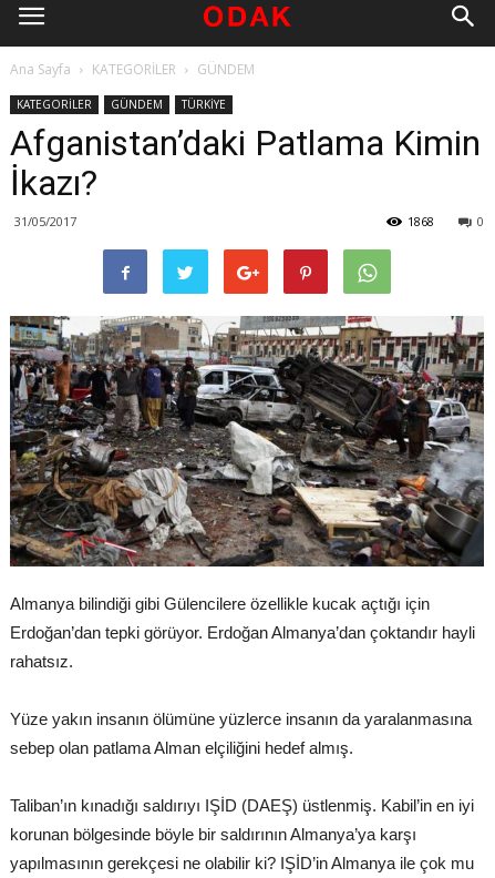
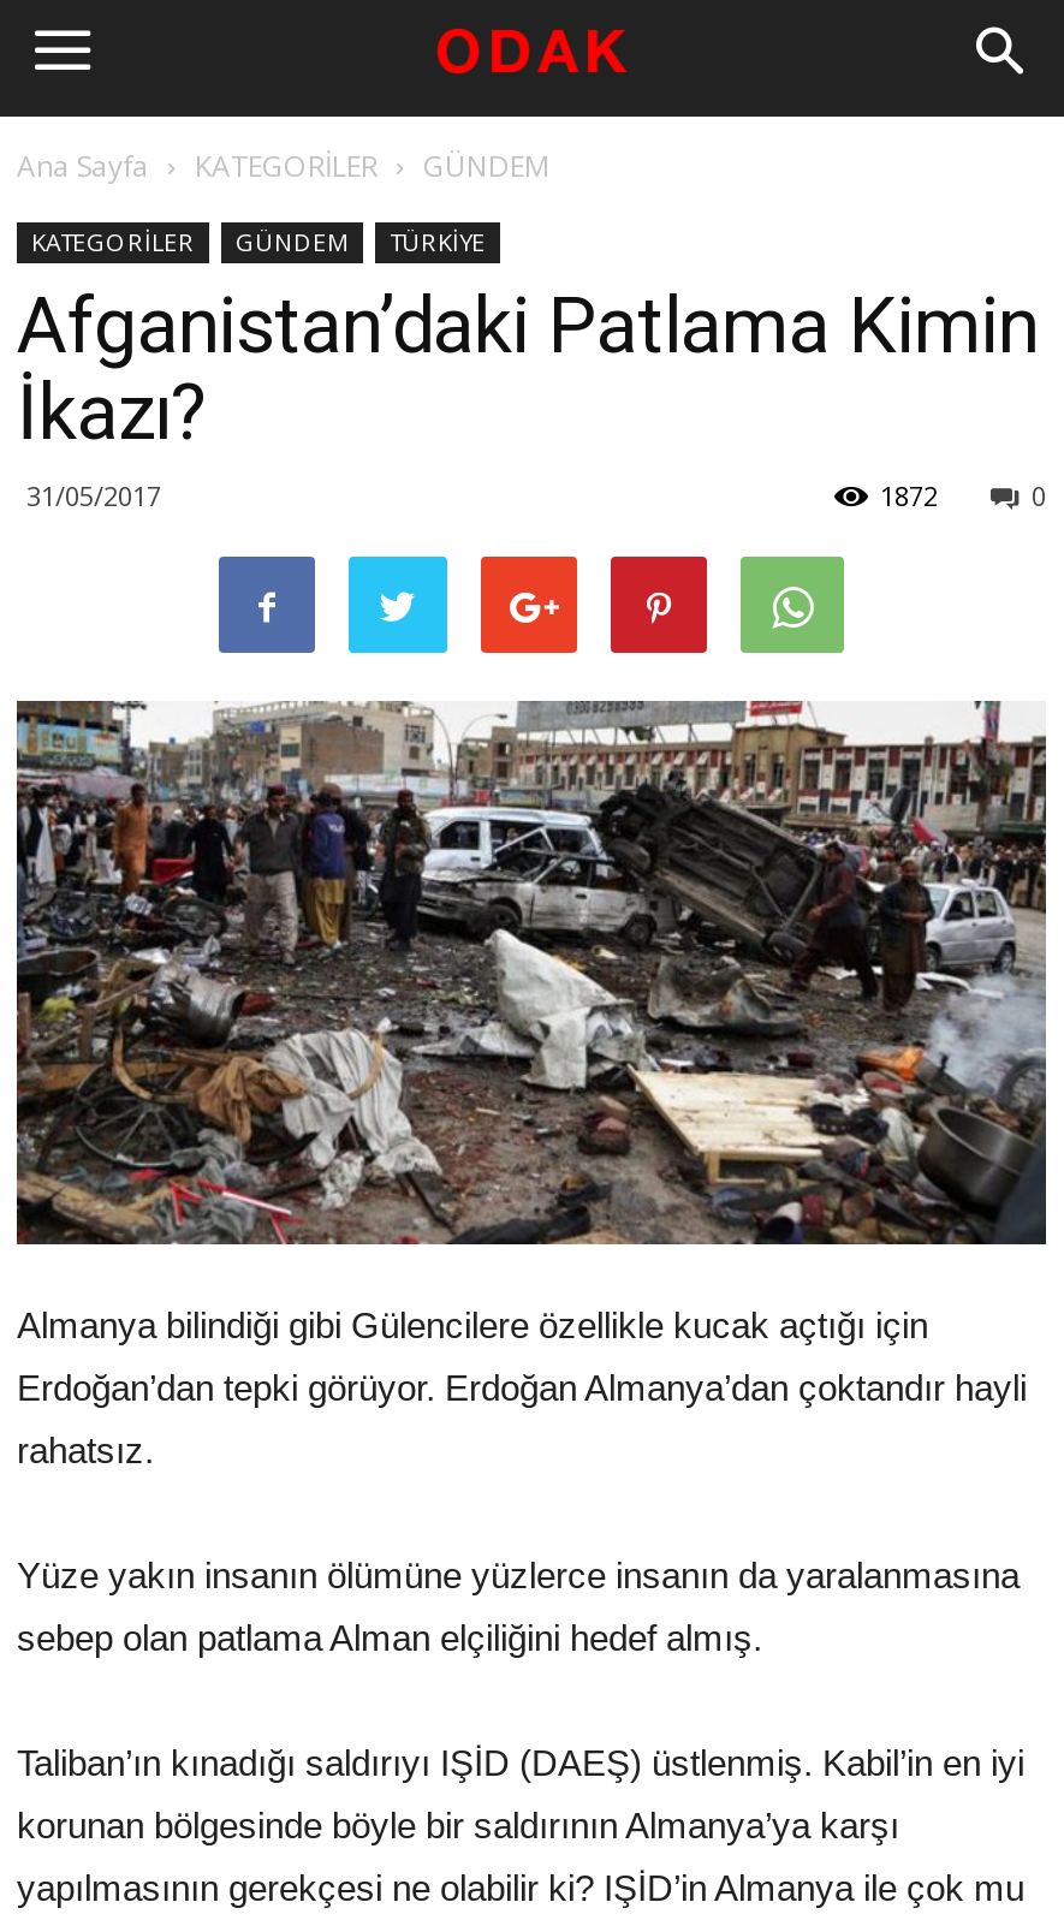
- 1868
+ 1872
